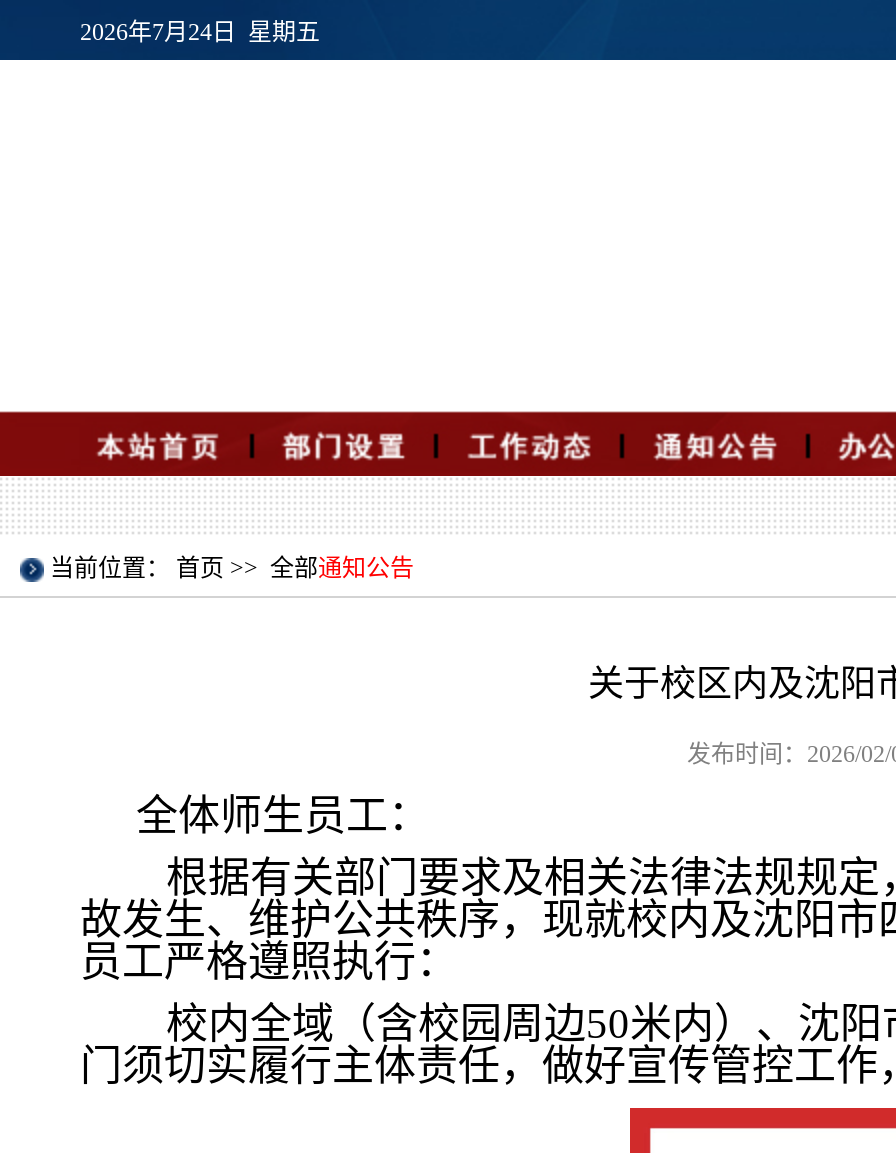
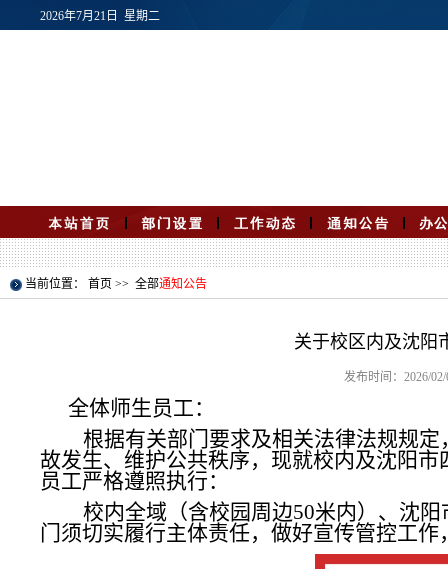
- 2026年7月24日 星期五
+ 2026年7月21日 星期二
